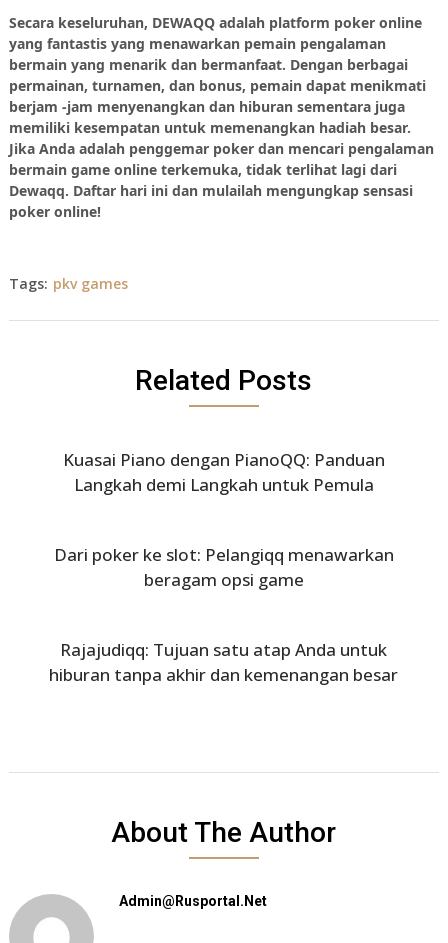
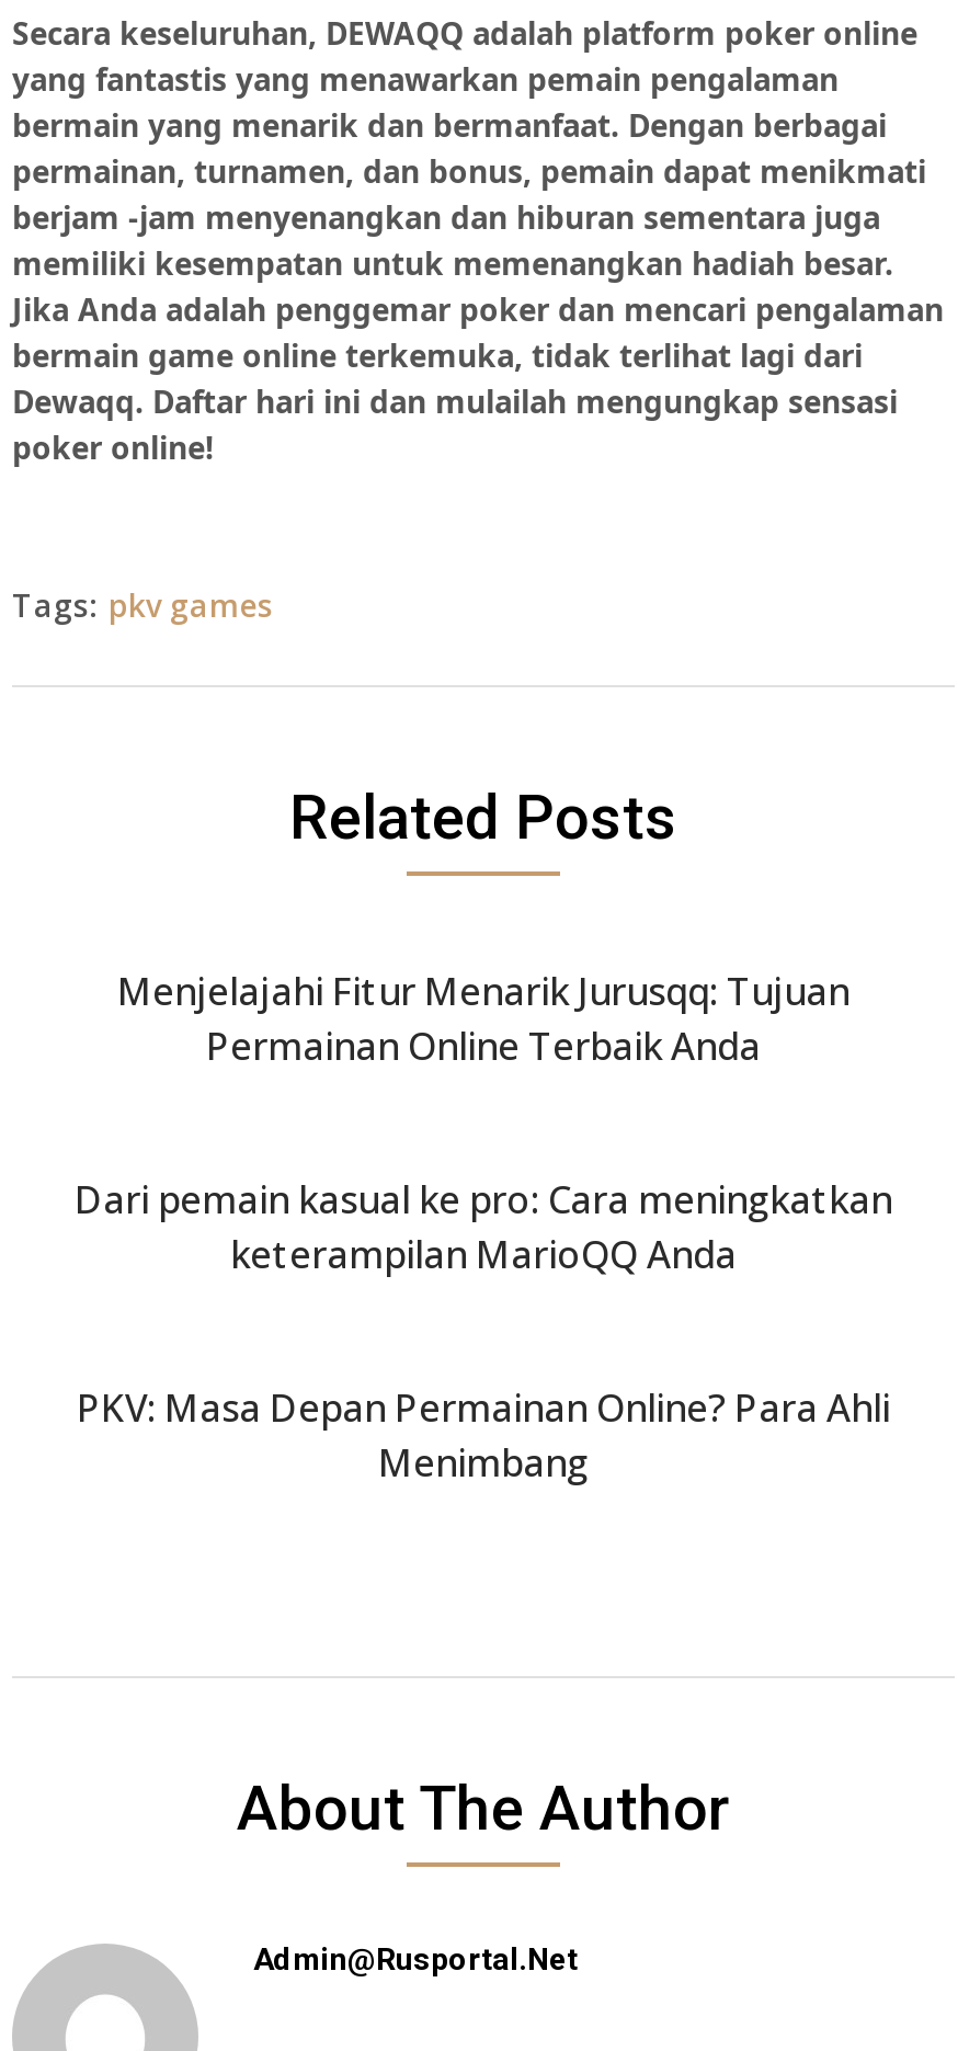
- Kuasai Piano dengan PianoQQ: Panduan
- Langkah demi Langkah untuk Pemula
+ Menjelajahi Fitur Menarik Jurusqq: Tujuan
+ Permainan Online Terbaik Anda

- Dari poker ke slot: Pelangiqq menawarkan
- beragam opsi game
+ Dari pemain kasual ke pro: Cara meningkatkan
+ keterampilan MarioQQ Anda

- Rajajudiqq: Tujuan satu atap Anda untuk
- hiburan tanpa akhir dan kemenangan besar
+ PKV: Masa Depan Permainan Online? Para Ahli
+ Menimbang
